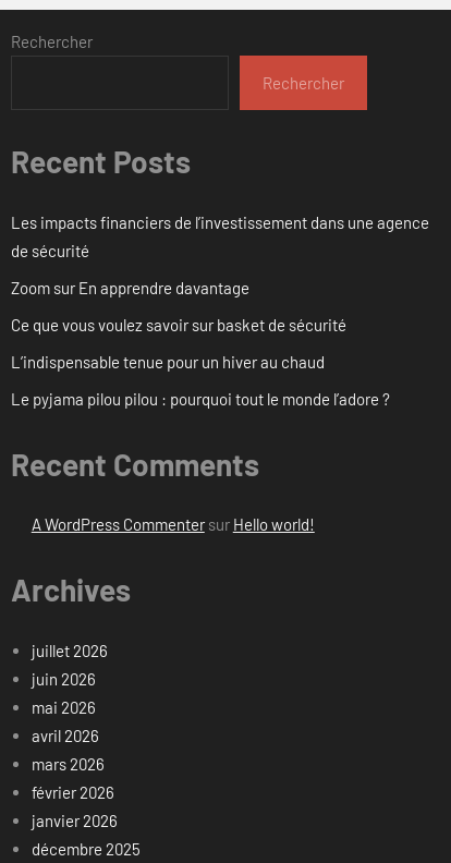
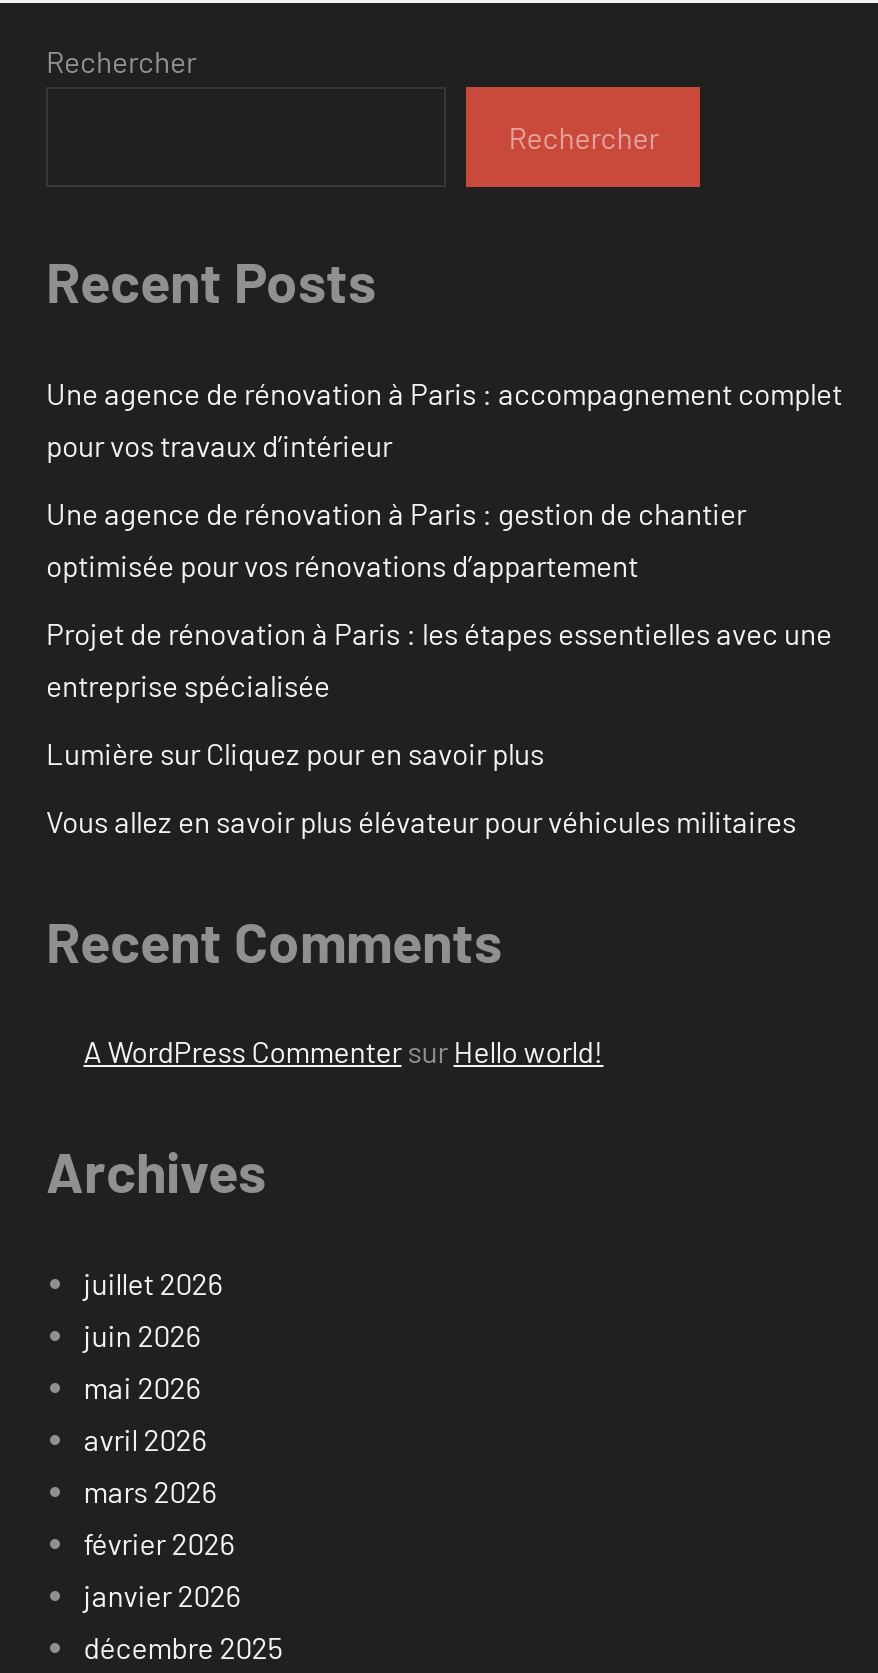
- Les impacts financiers de l’investissement dans une agence
- de sécurité
+ Une agence de rénovation à Paris : accompagnement complet
+ pour vos travaux d’intérieur

- Zoom sur En apprendre davantage
+ Une agence de rénovation à Paris : gestion de chantier
+ optimisée pour vos rénovations d’appartement

- Ce que vous voulez savoir sur basket de sécurité
+ Projet de rénovation à Paris : les étapes essentielles avec une
+ entreprise spécialisée

- L’indispensable tenue pour un hiver au chaud
+ Lumière sur Cliquez pour en savoir plus

- Le pyjama pilou pilou : pourquoi tout le monde l’adore ?
+ Vous allez en savoir plus élévateur pour véhicules militaires
